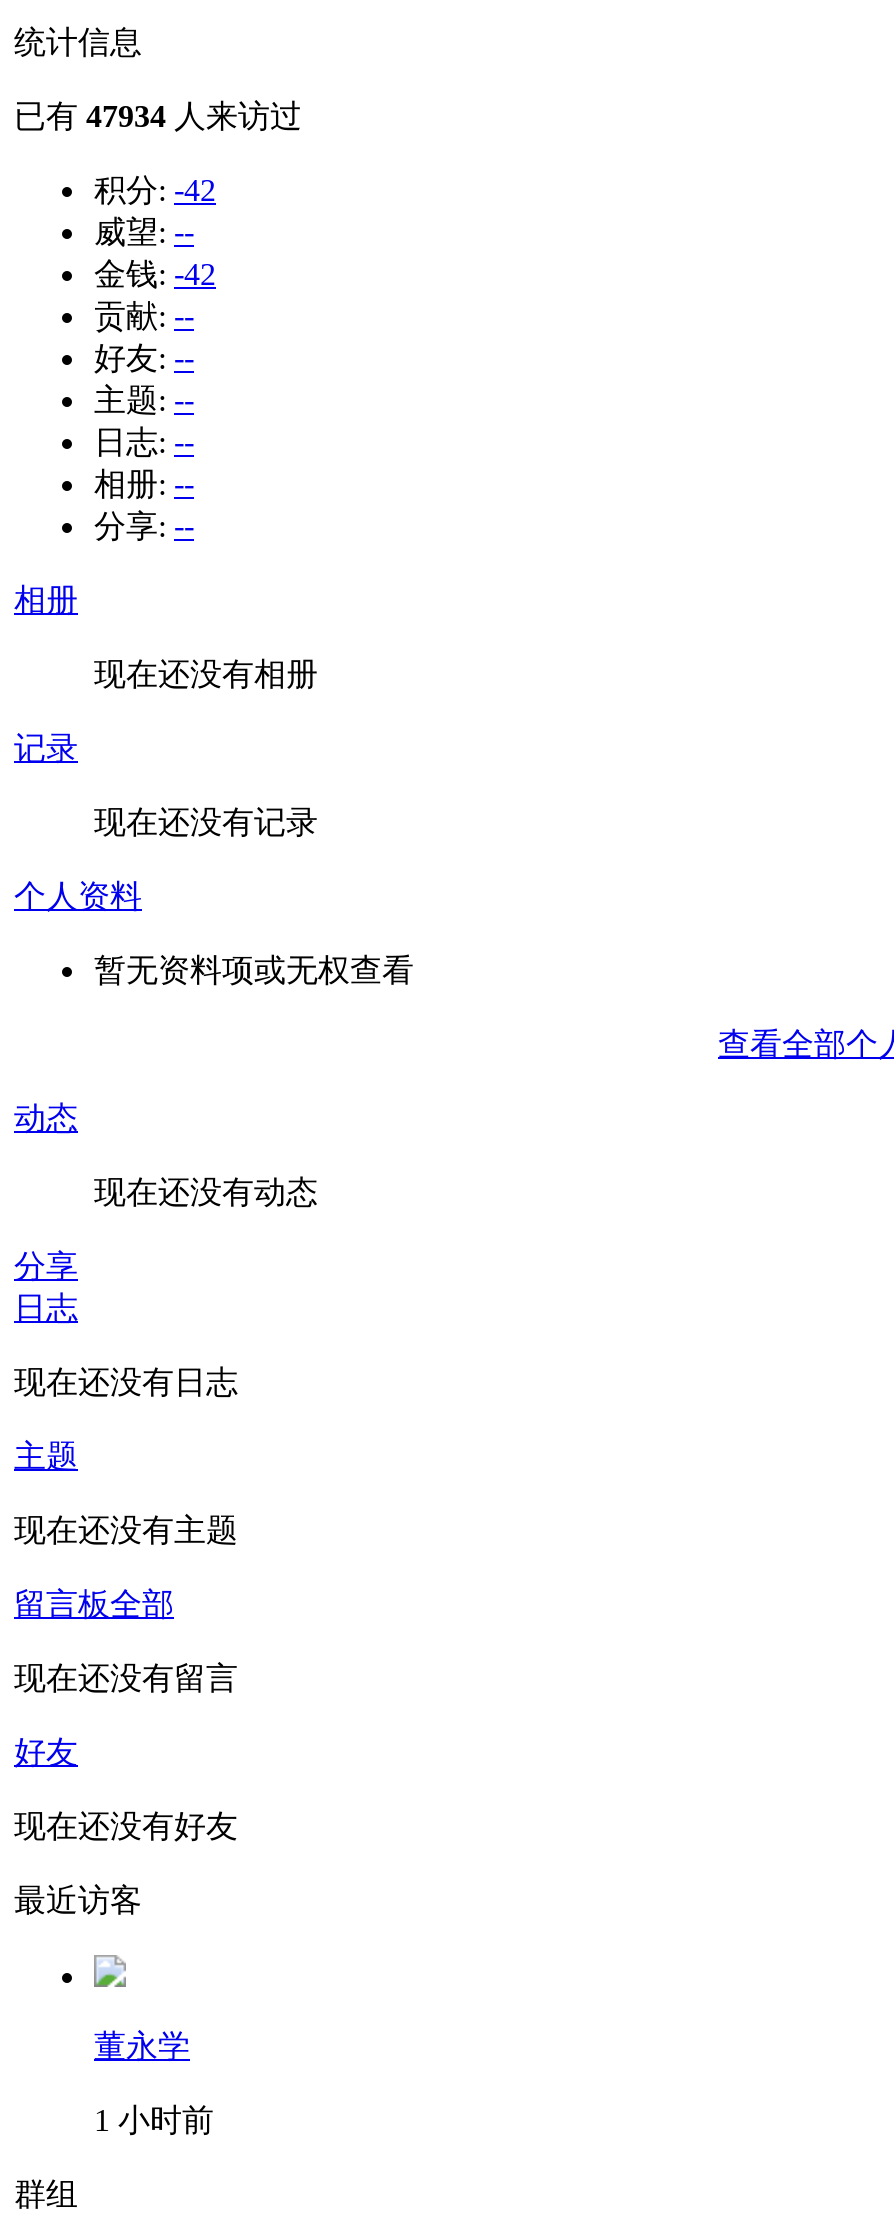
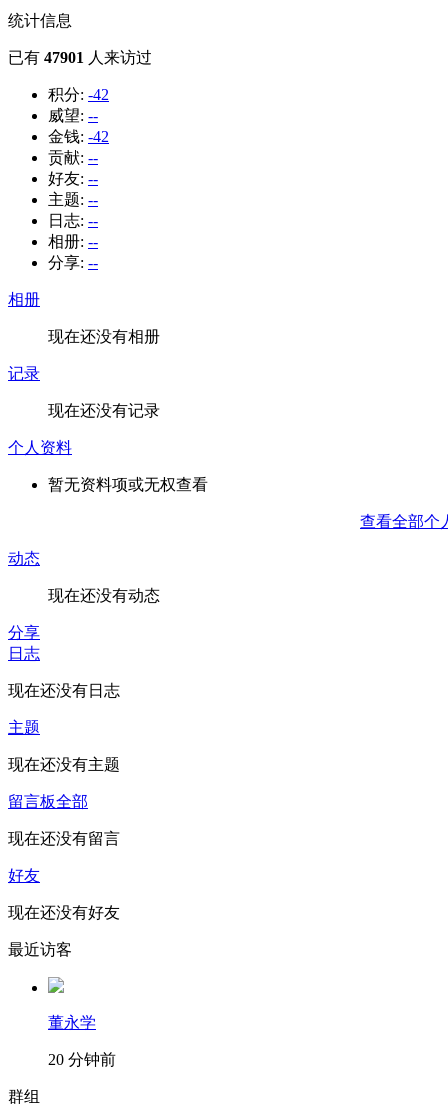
- 已有47934人来访过
+ 已有47901人来访过

- 1 小时前
+ 20 分钟前
